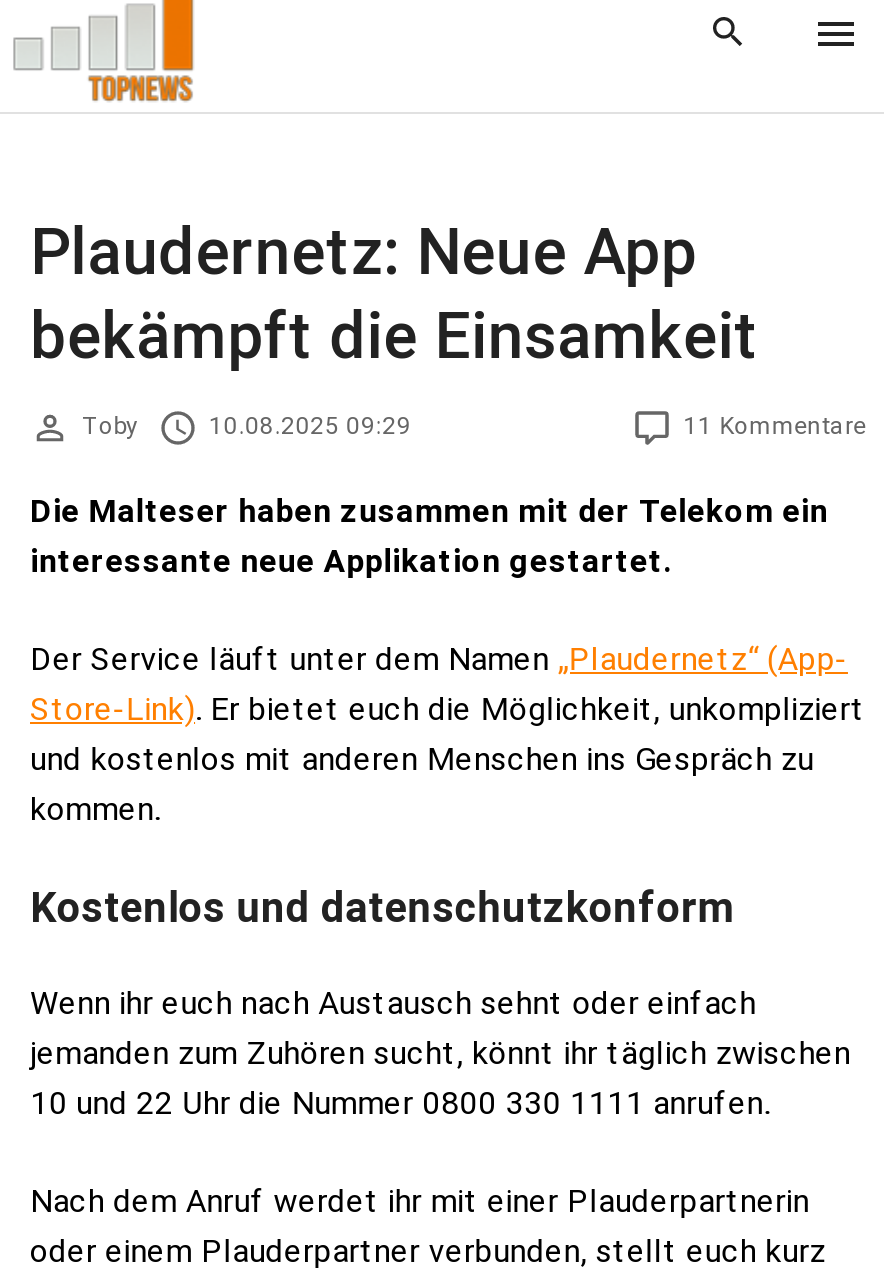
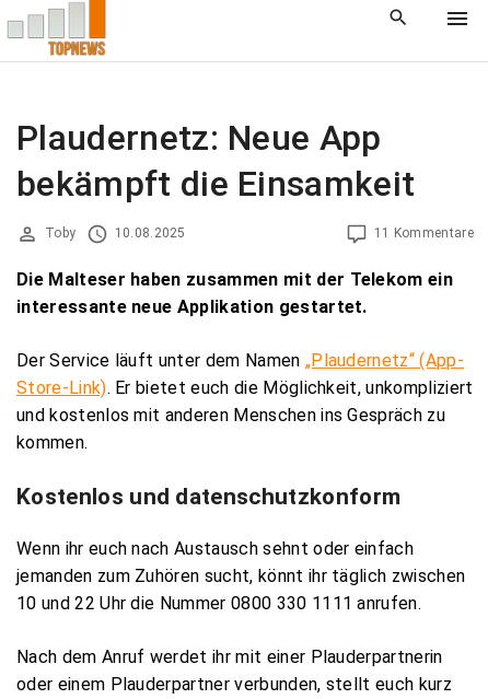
- 10.08.2025 09:29
+ 10.08.2025
